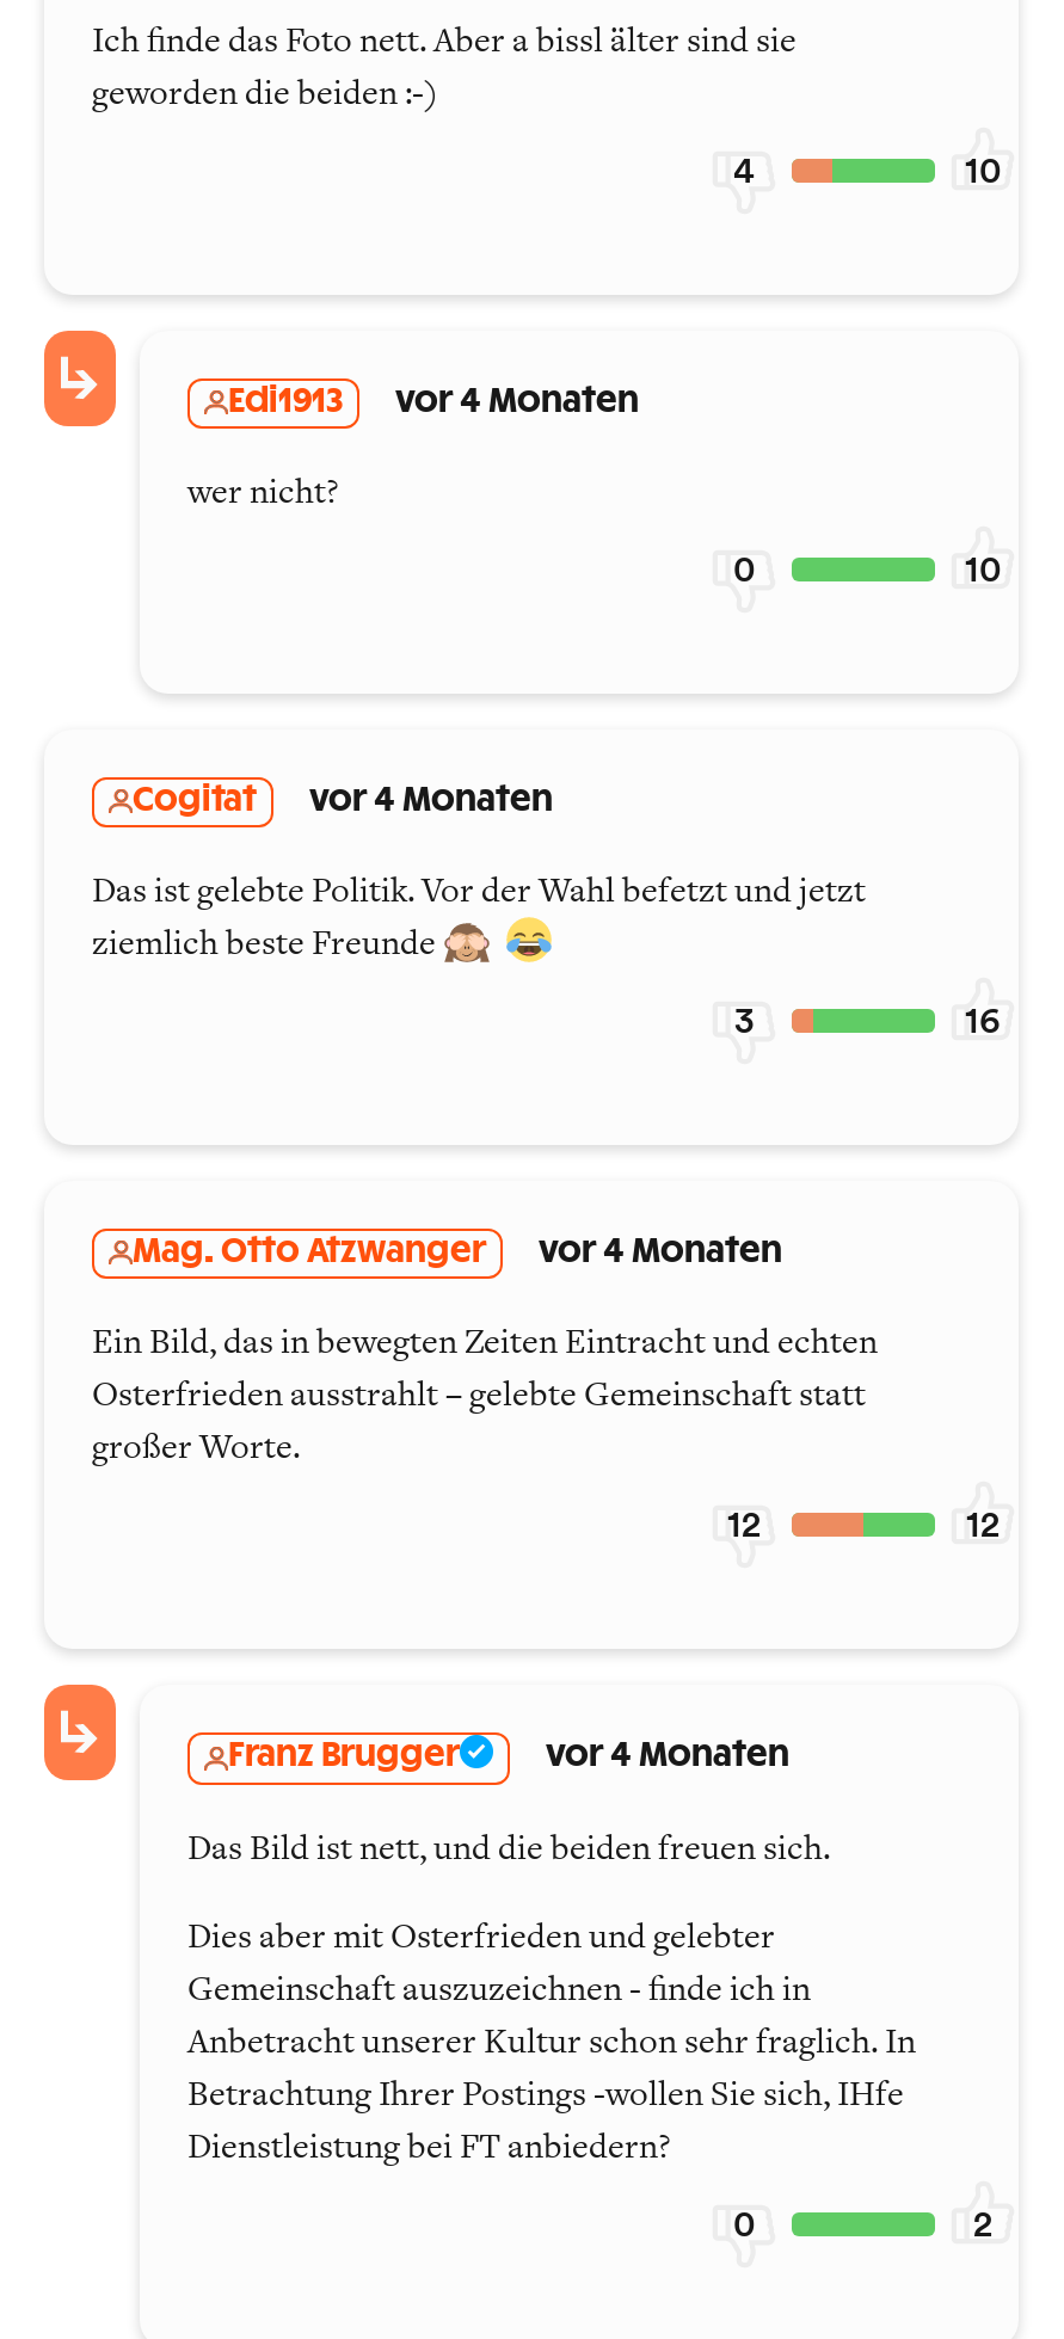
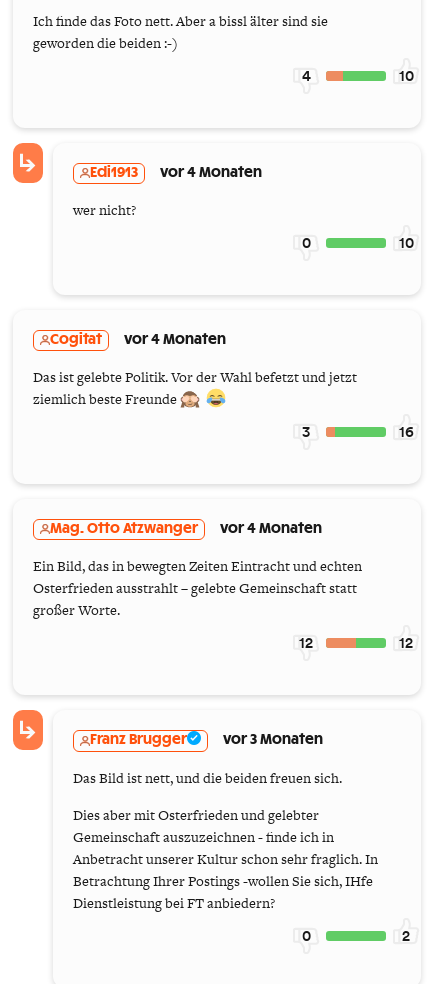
- vor 4 Monaten
+ vor 3 Monaten
